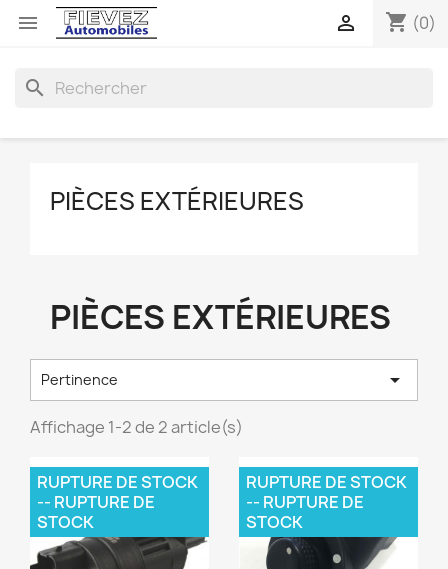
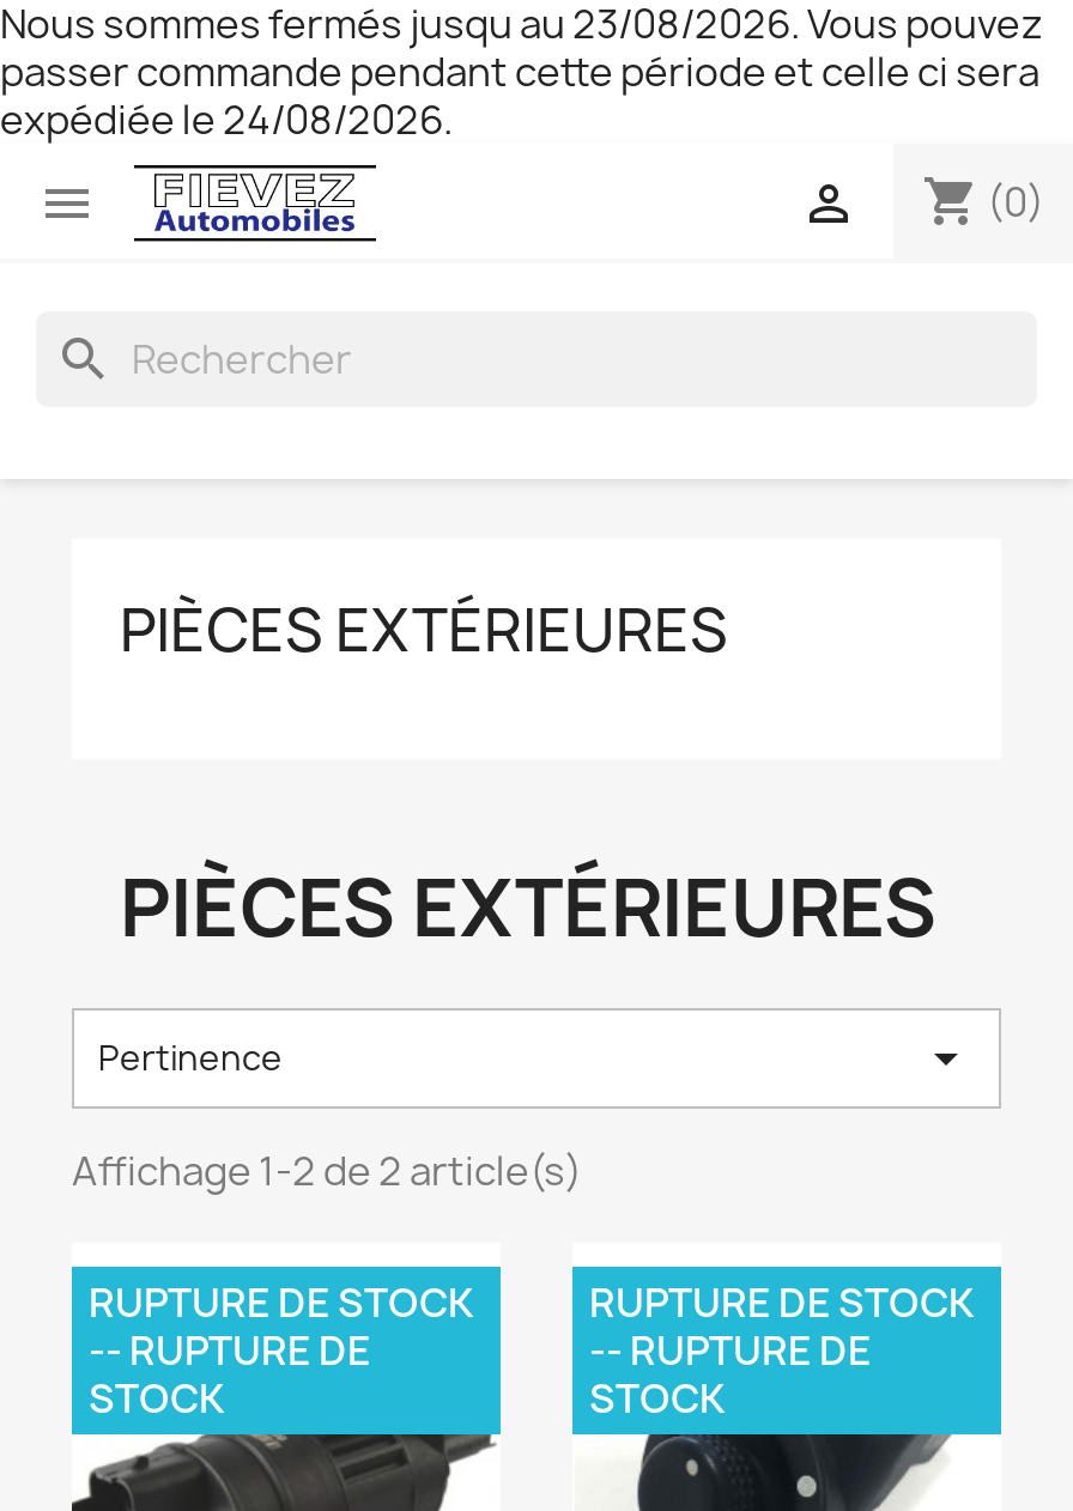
+ Nous sommes fermés jusqu au 23/08/2026. Vous pouvez
+ passer commande pendant cette période et celle ci sera
+ expédiée le 24/08/2026.
